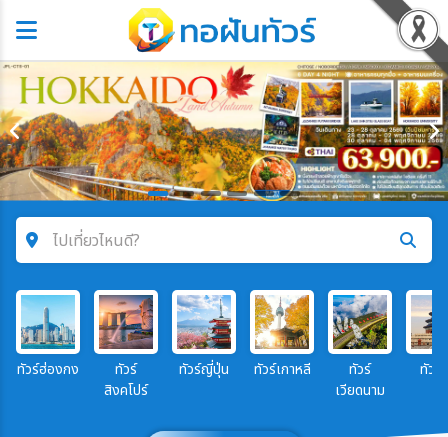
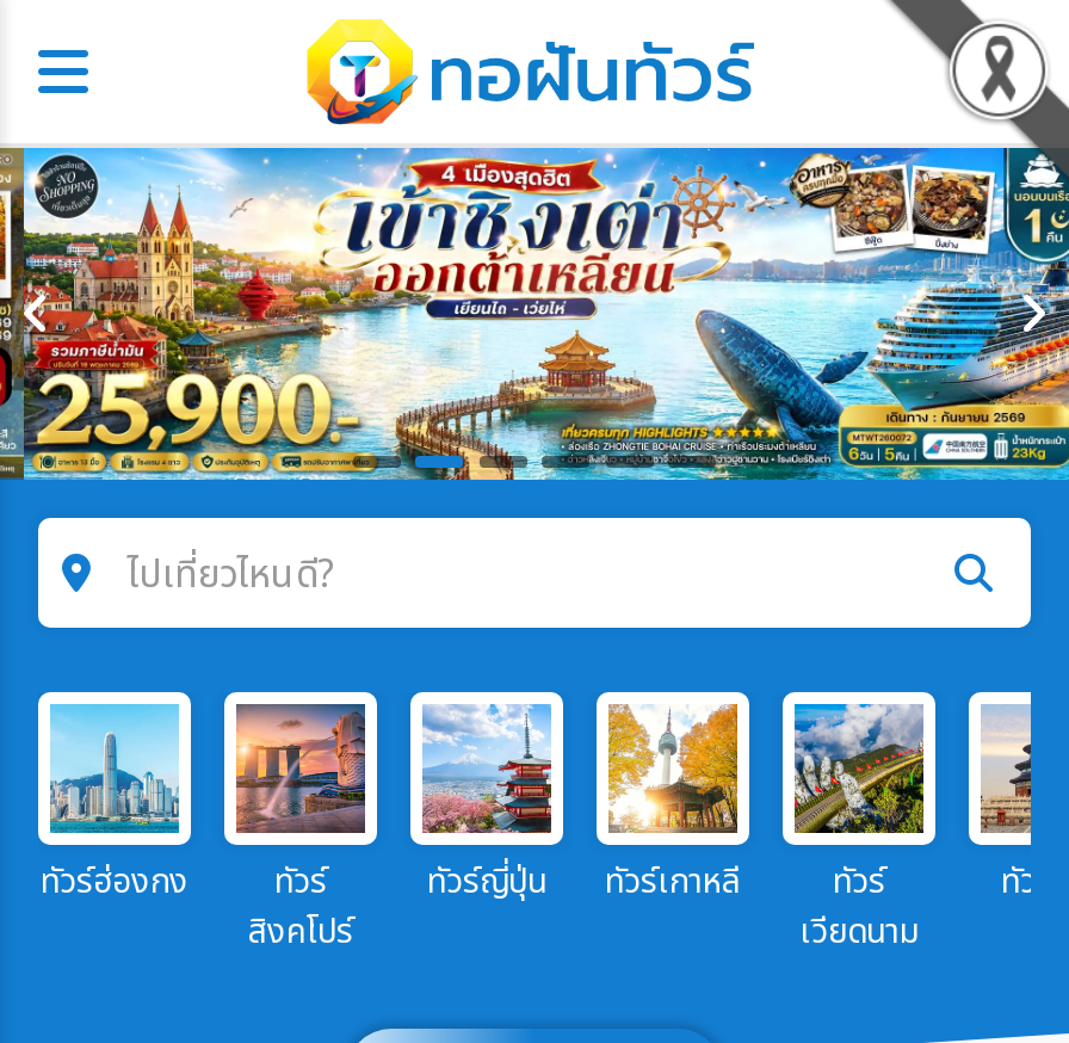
- [image]
+ [image]
